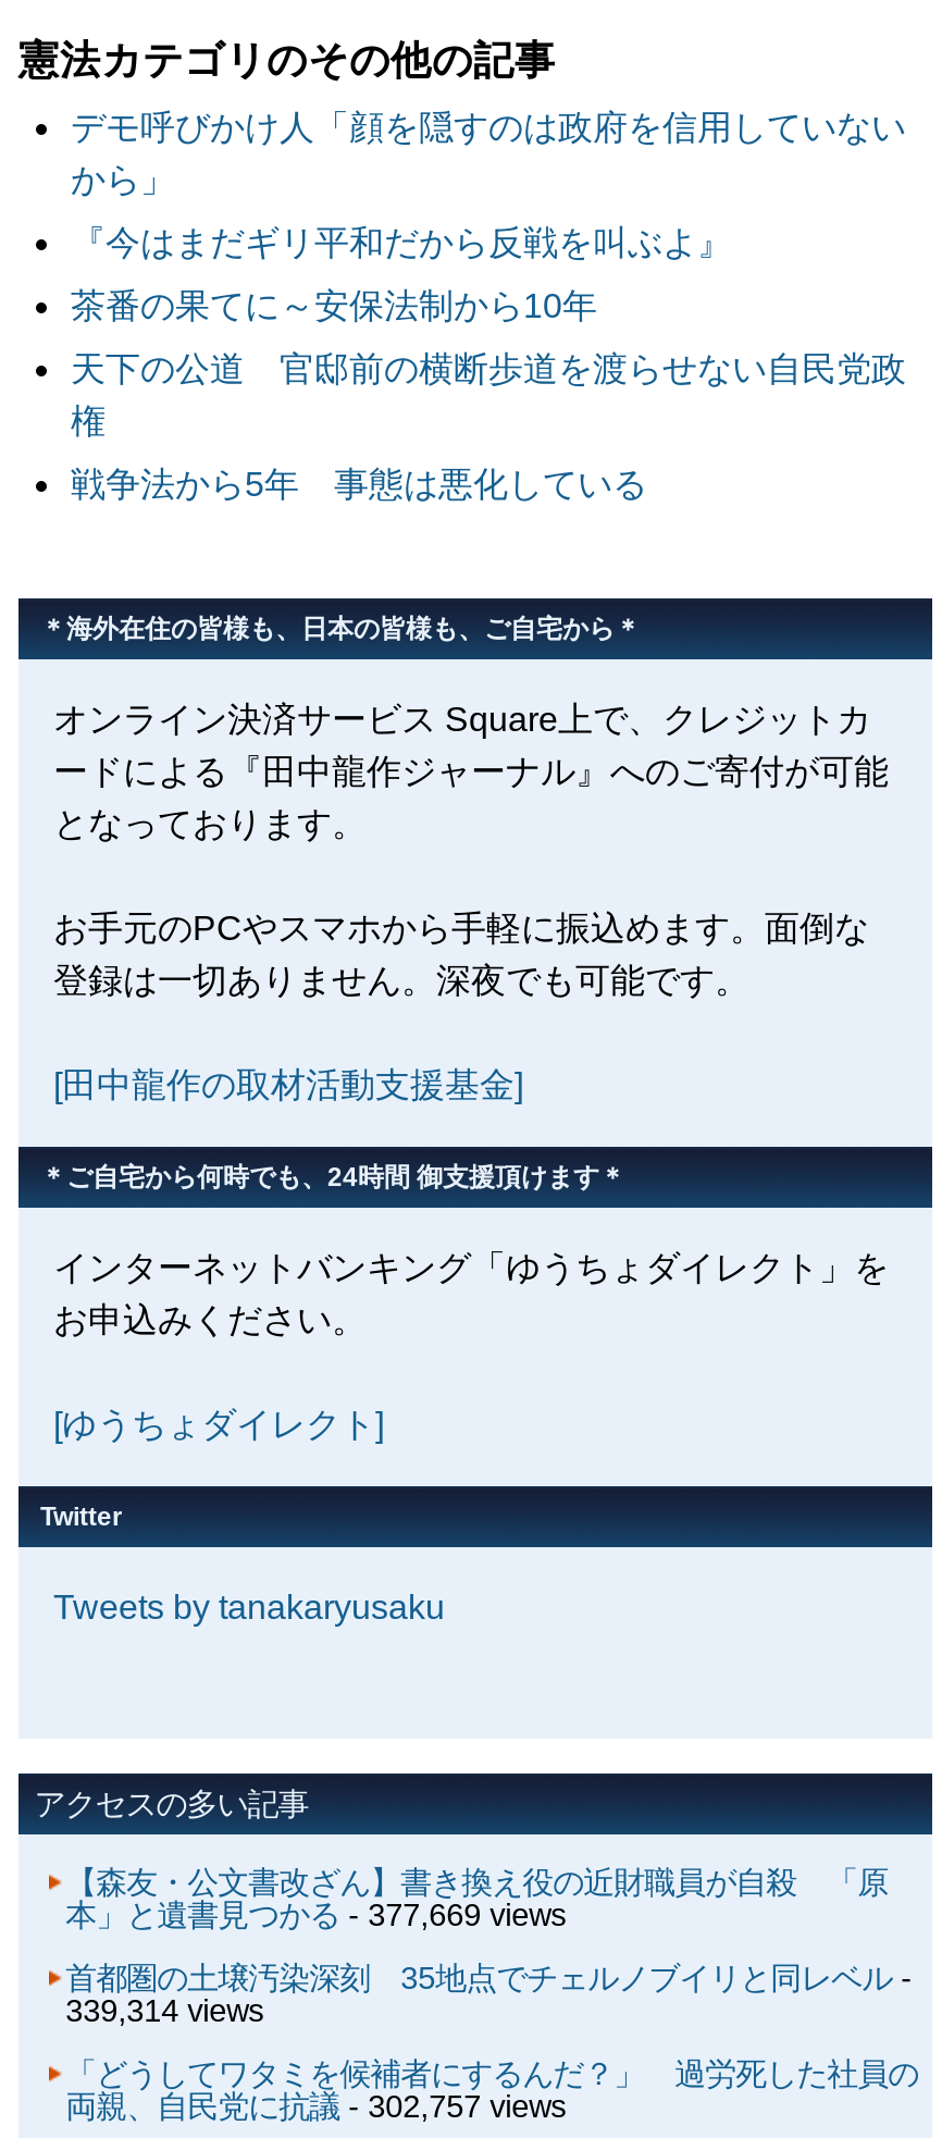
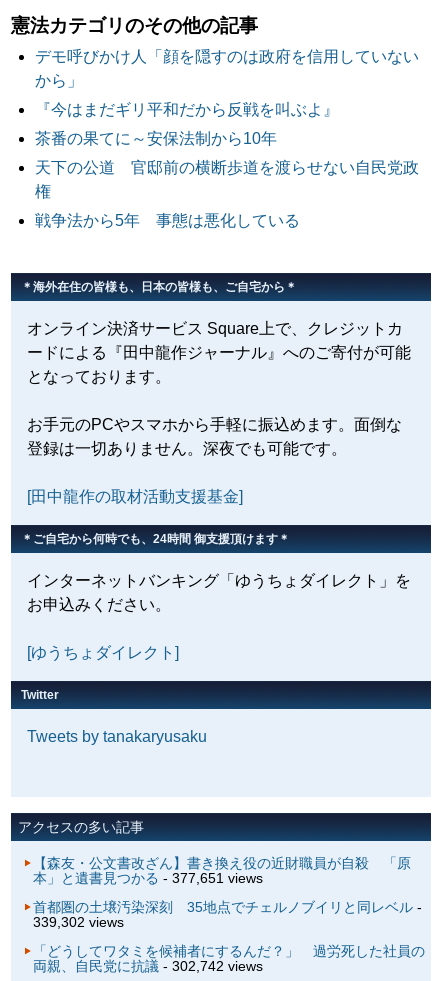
- 本」と遺書見つかる- 377,669 views
+ 本」と遺書見つかる- 377,651 views

- 339,314 views
+ 339,302 views

- 両親、自民党に抗議- 302,757 views
+ 両親、自民党に抗議- 302,742 views
